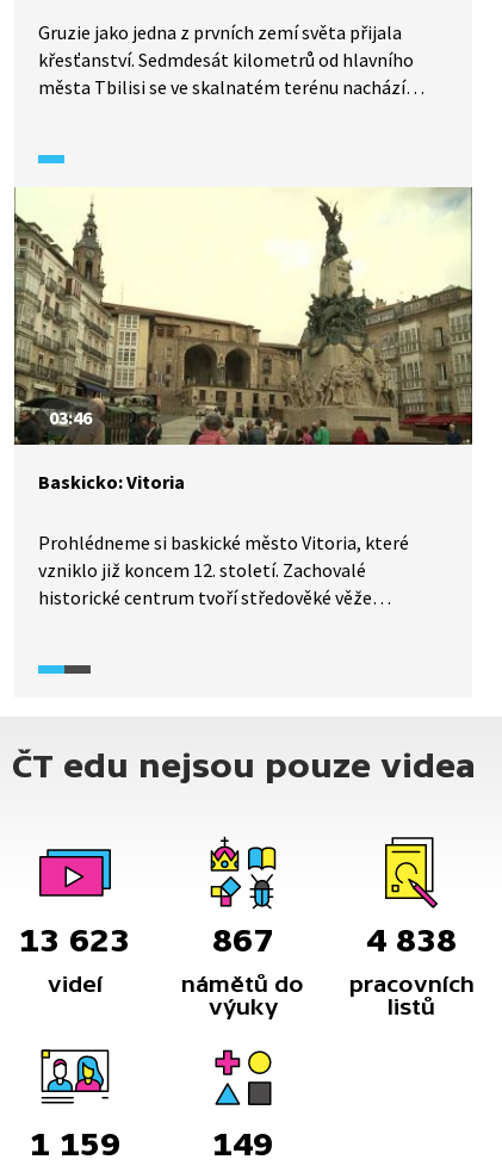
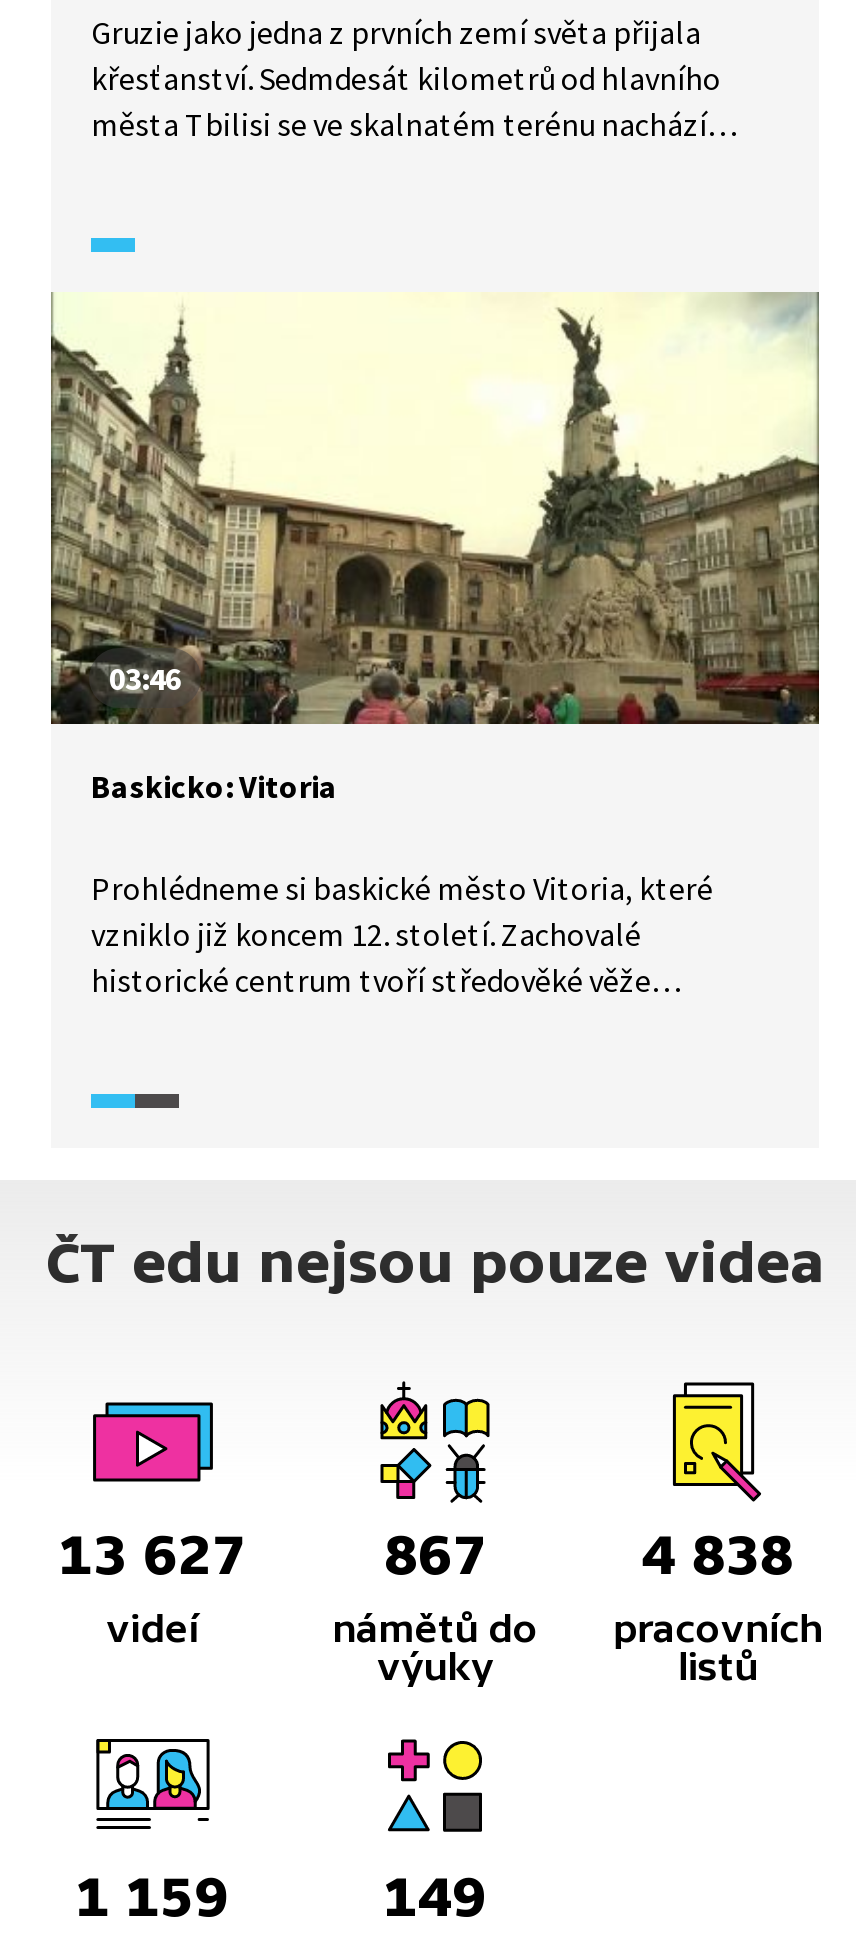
- 13 623
+ 13 627
